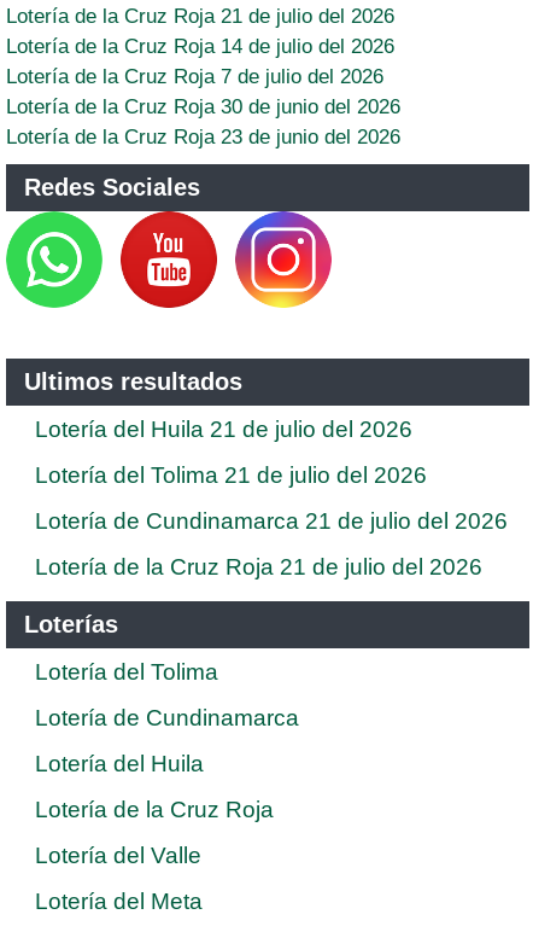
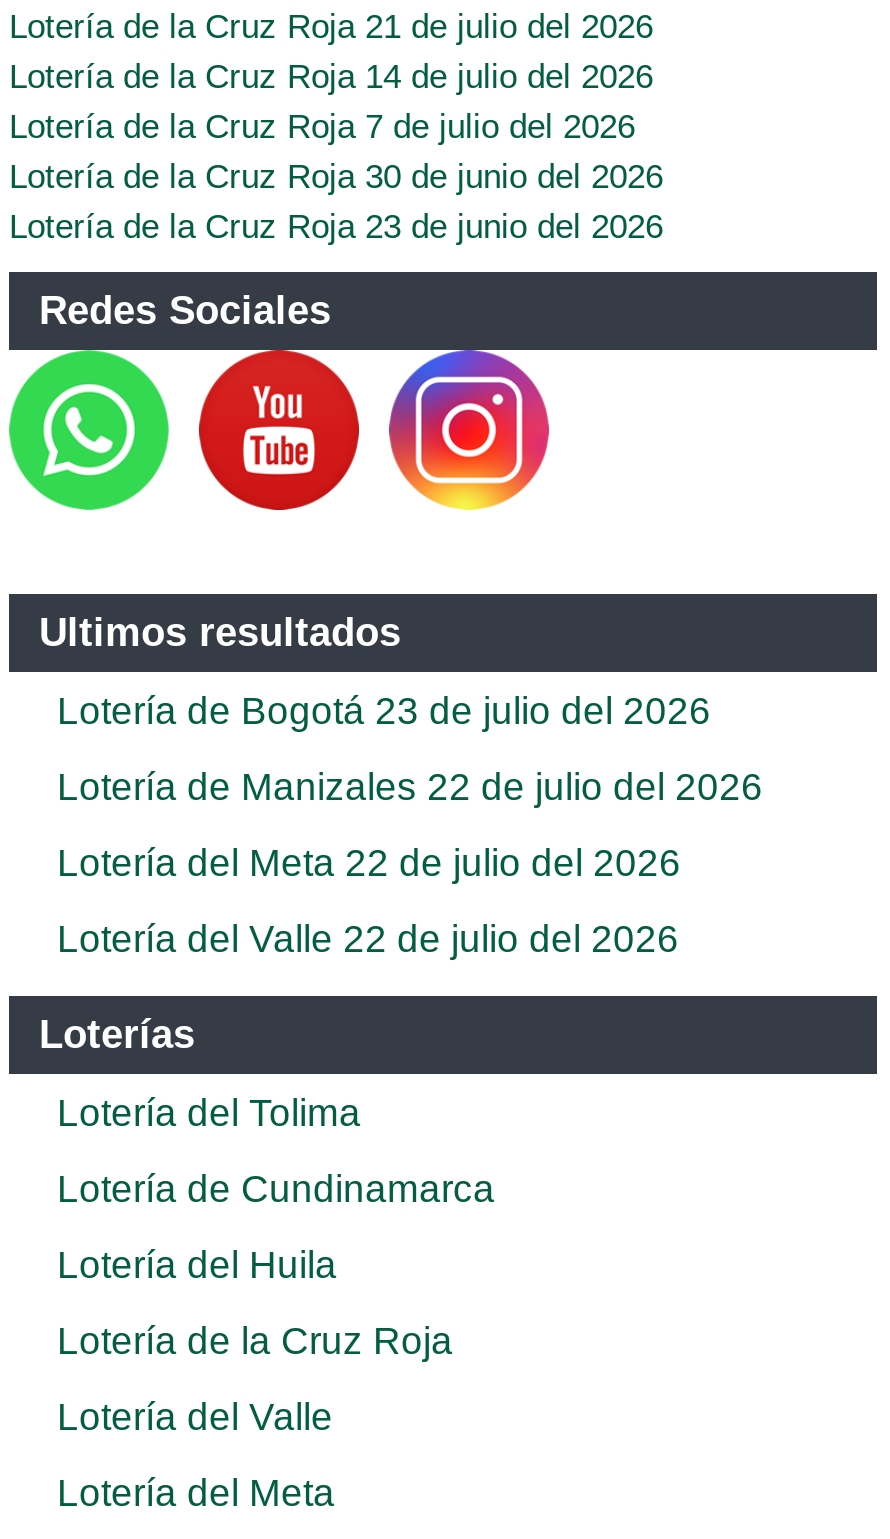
- Lotería del Huila 21 de julio del 2026
+ Lotería de Bogotá 23 de julio del 2026

- Lotería del Tolima 21 de julio del 2026
+ Lotería de Manizales 22 de julio del 2026

- Lotería de Cundinamarca 21 de julio del 2026
+ Lotería del Meta 22 de julio del 2026

- Lotería de la Cruz Roja 21 de julio del 2026
+ Lotería del Valle 22 de julio del 2026
